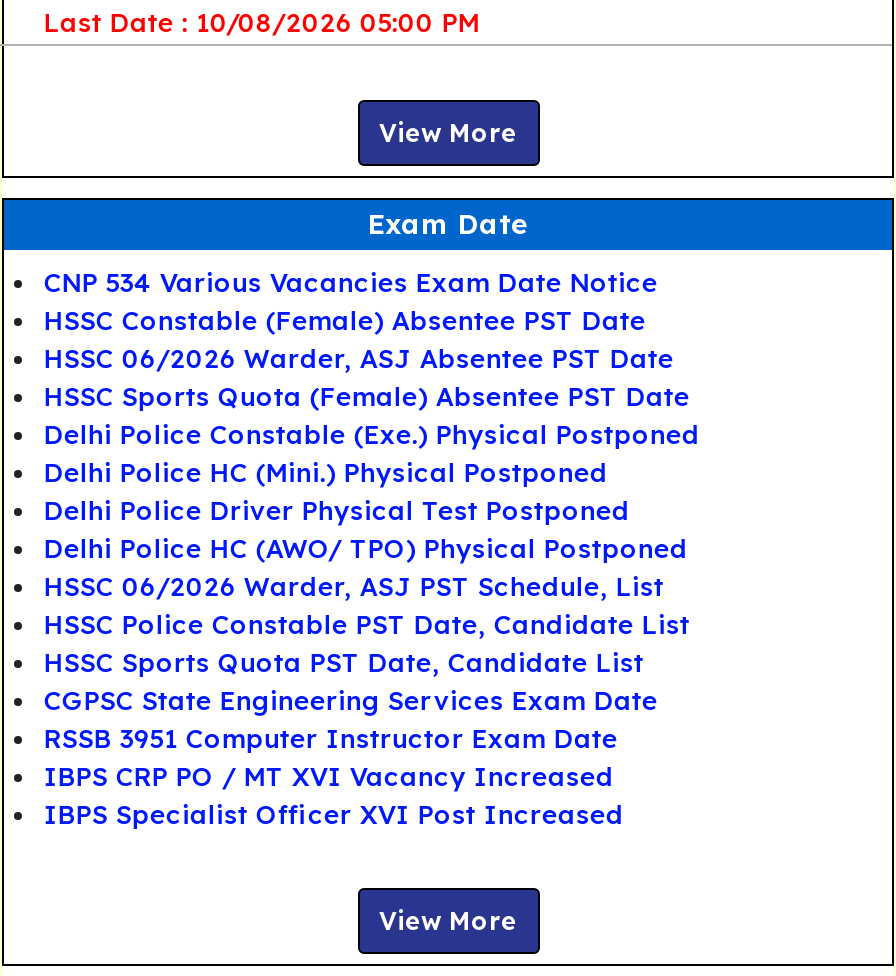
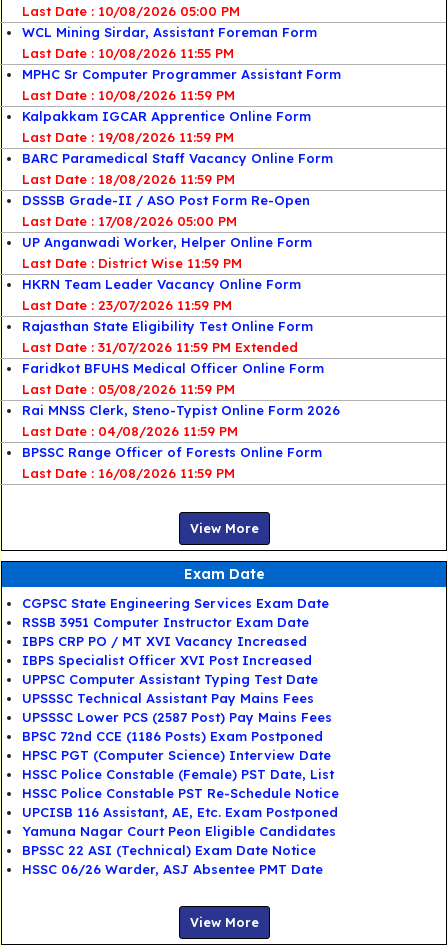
+ WCL Mining Sirdar, Assistant Foreman Form
+ Last Date : 10/08/2026 11:55 PM
+ MPHC Sr Computer Programmer Assistant Form
+ Last Date : 10/08/2026 11:59 PM
+ Kalpakkam IGCAR Apprentice Online Form
+ Last Date : 19/08/2026 11:59 PM
+ BARC Paramedical Staff Vacancy Online Form
+ Last Date : 18/08/2026 11:59 PM
+ DSSSB Grade-II / ASO Post Form Re-Open
+ Last Date : 17/08/2026 05:00 PM
+ UP Anganwadi Worker, Helper Online Form
+ Last Date : District Wise 11:59 PM
+ HKRN Team Leader Vacancy Online Form
+ Last Date : 23/07/2026 11:59 PM
+ Rajasthan State Eligibility Test Online Form
+ Last Date : 31/07/2026 11:59 PM Extended
+ Faridkot BFUHS Medical Officer Online Form
+ Last Date : 05/08/2026 11:59 PM
+ Rai MNSS Clerk, Steno-Typist Online Form 2026
+ Last Date : 04/08/2026 11:59 PM
+ BPSSC Range Officer of Forests Online Form
+ Last Date : 16/08/2026 11:59 PM

- CNP 534 Various Vacancies Exam Date Notice
- HSSC Constable (Female) Absentee PST Date
- HSSC 06/2026 Warder, ASJ Absentee PST Date
- HSSC Sports Quota (Female) Absentee PST Date
- Delhi Police Constable (Exe.) Physical Postponed
- Delhi Police HC (Mini.) Physical Postponed
- Delhi Police Driver Physical Test Postponed
- Delhi Police HC (AWO/ TPO) Physical Postponed
- HSSC 06/2026 Warder, ASJ PST Schedule, List
- HSSC Police Constable PST Date, Candidate List
- HSSC Sports Quota PST Date, Candidate List

+ UPPSC Computer Assistant Typing Test Date
+ UPSSSC Technical Assistant Pay Mains Fees
+ UPSSSC Lower PCS (2587 Post) Pay Mains Fees
+ BPSC 72nd CCE (1186 Posts) Exam Postponed
+ HPSC PGT (Computer Science) Interview Date
+ HSSC Police Constable (Female) PST Date, List
+ HSSC Police Constable PST Re-Schedule Notice
+ UPCISB 116 Assistant, AE, Etc. Exam Postponed
+ Yamuna Nagar Court Peon Eligible Candidates
+ BPSSC 22 ASI (Technical) Exam Date Notice
+ HSSC 06/26 Warder, ASJ Absentee PMT Date
